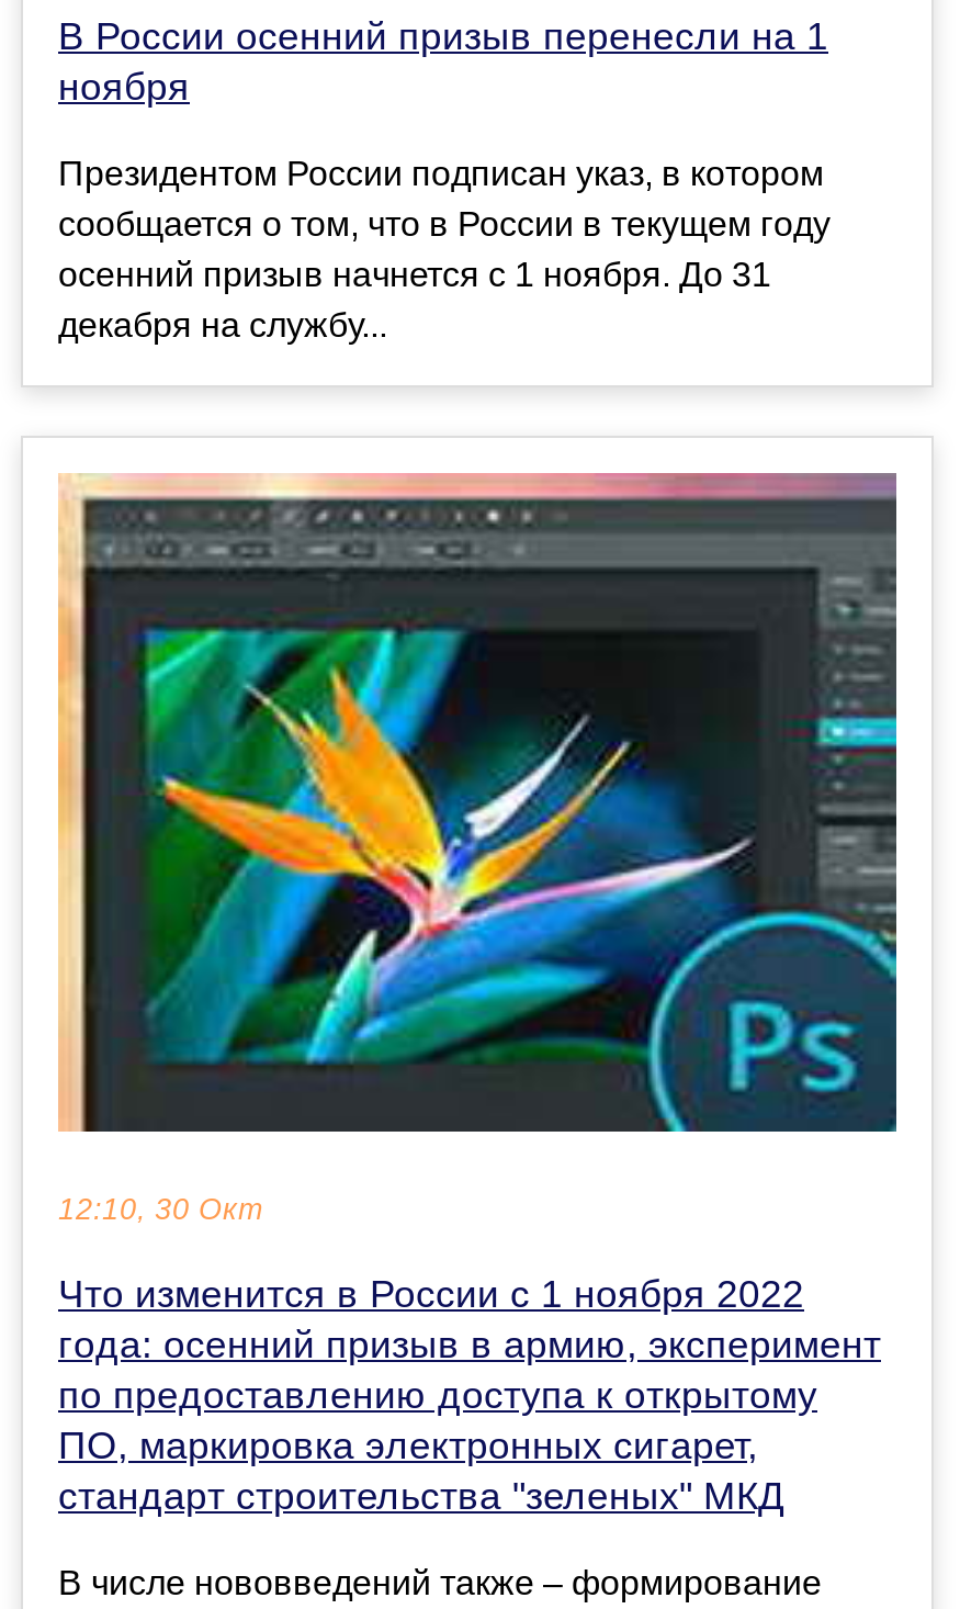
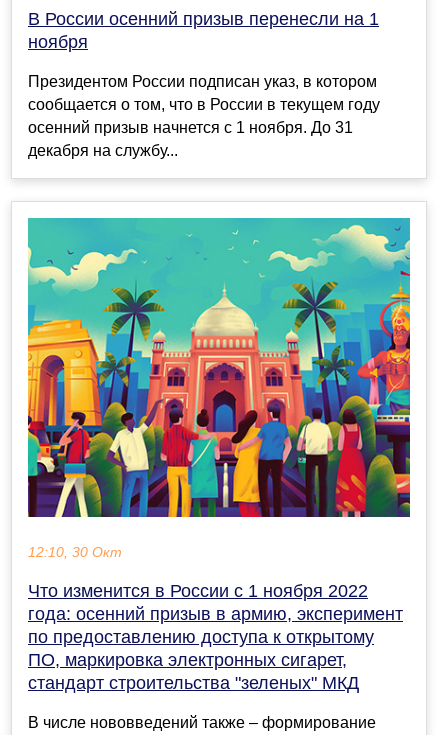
- [image]
+ [image]
